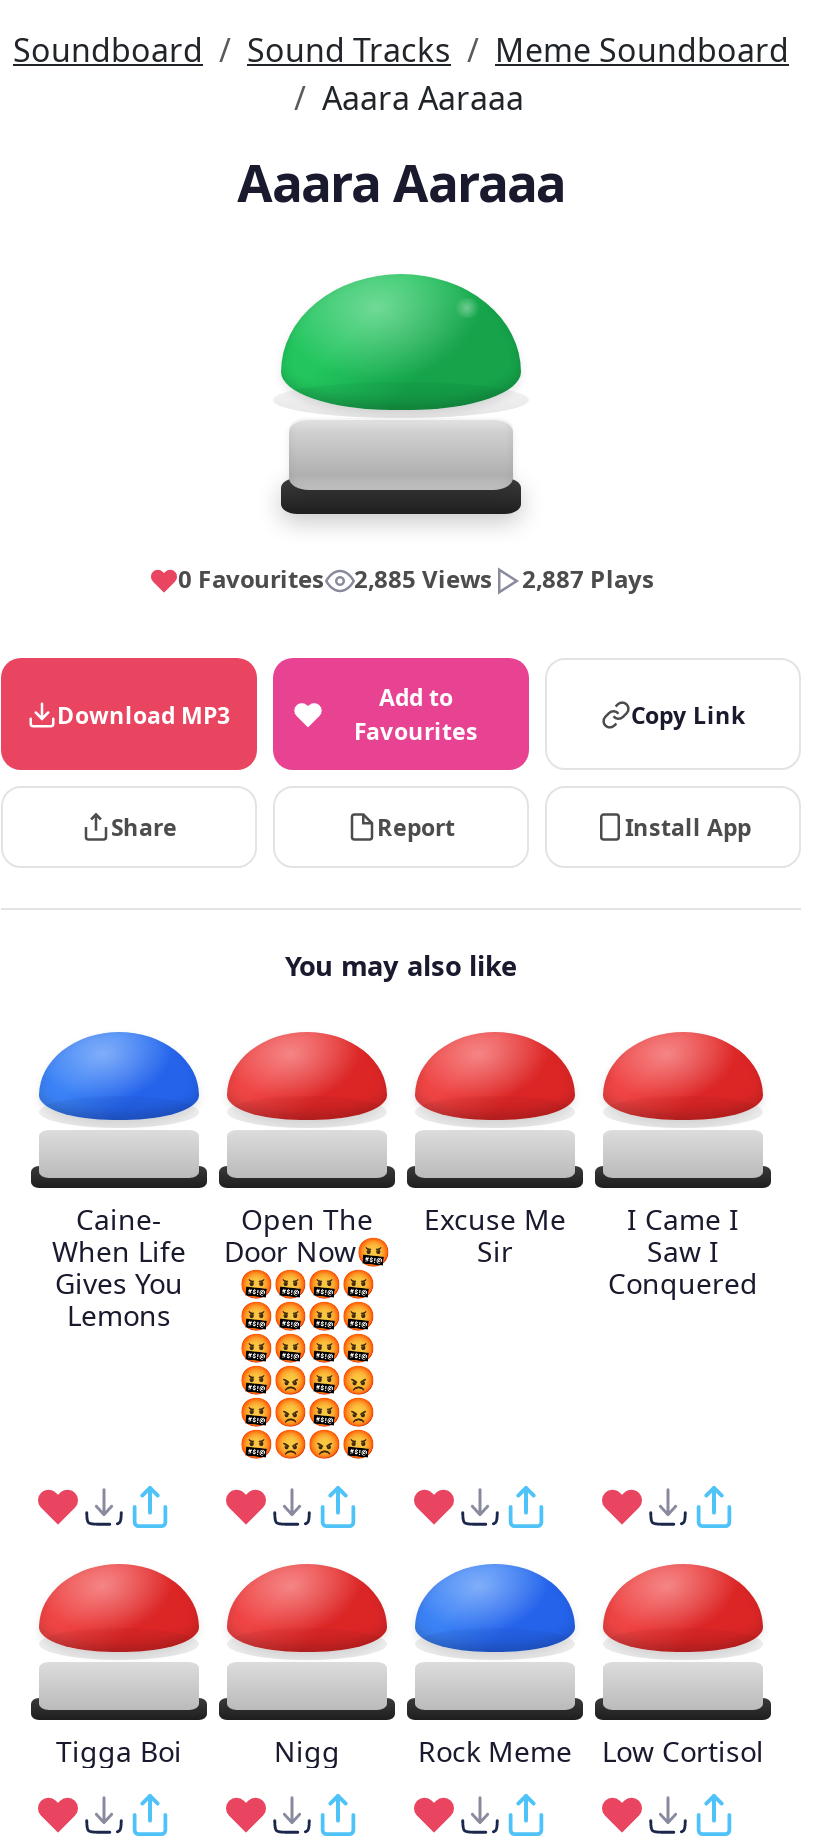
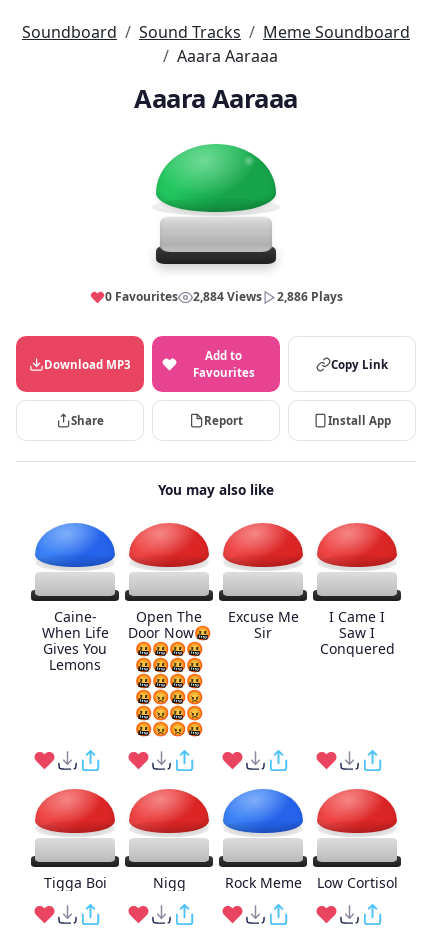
- 2,885 Views
+ 2,884 Views

- 2,887 Plays
+ 2,886 Plays
